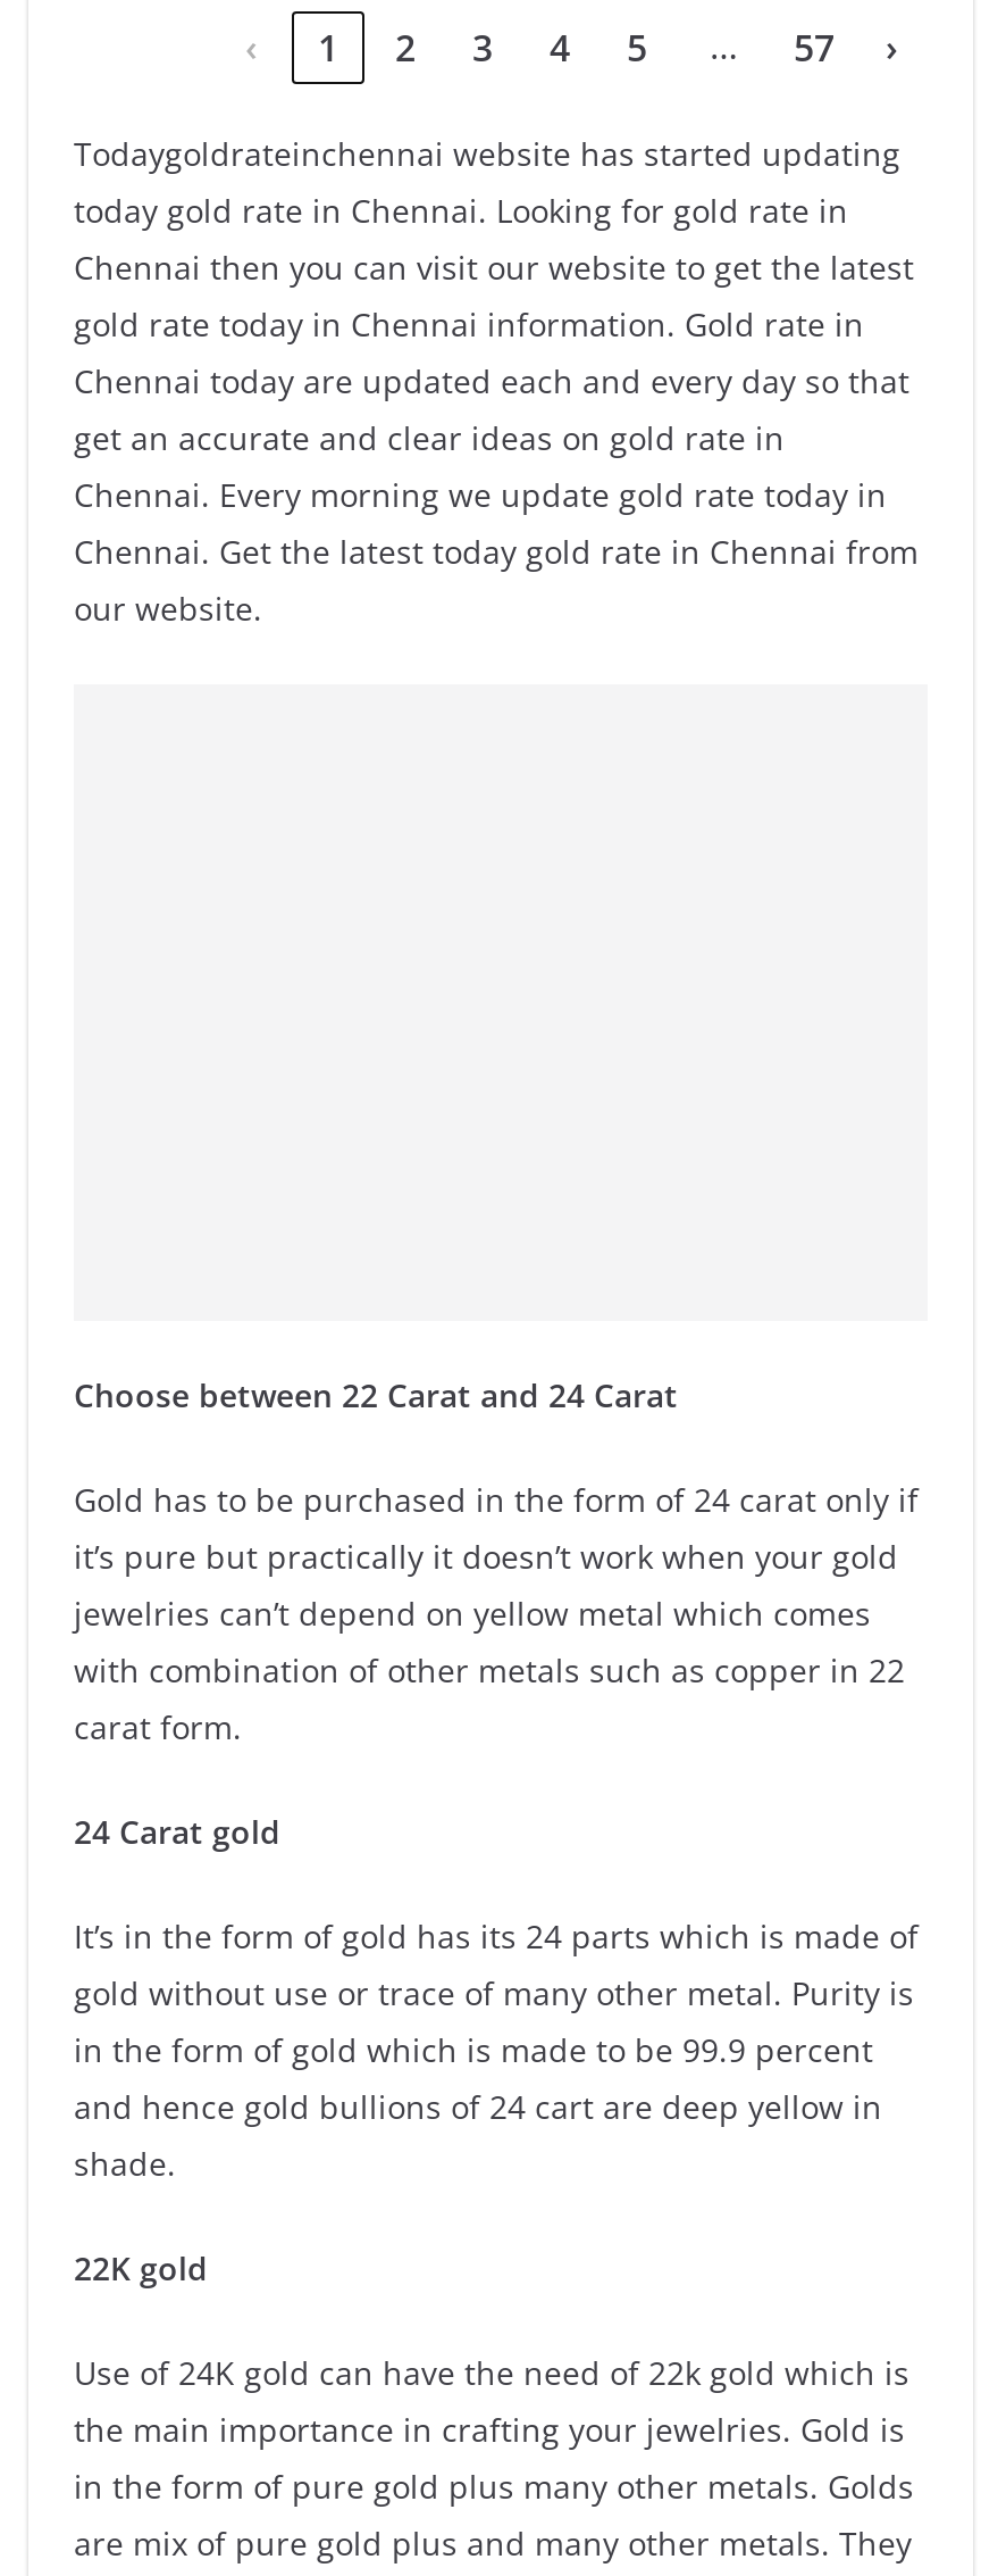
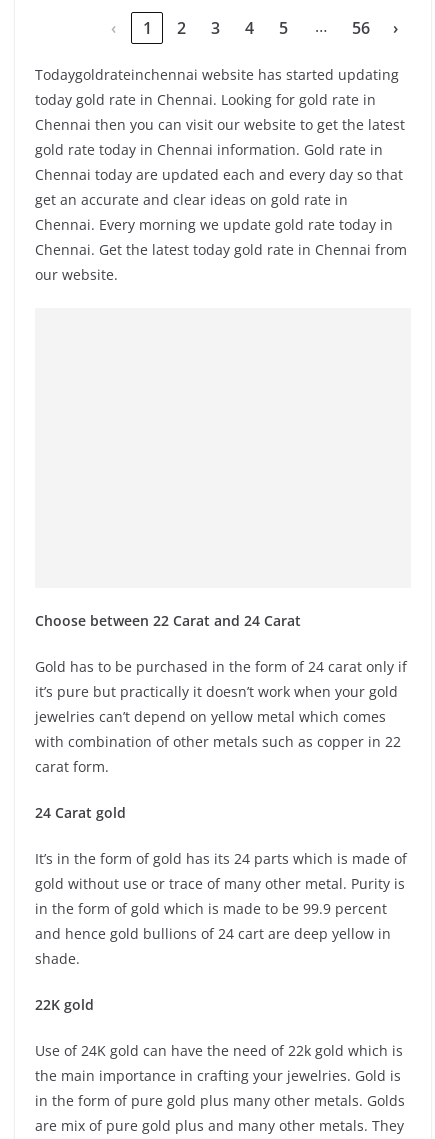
- 57
+ 56
